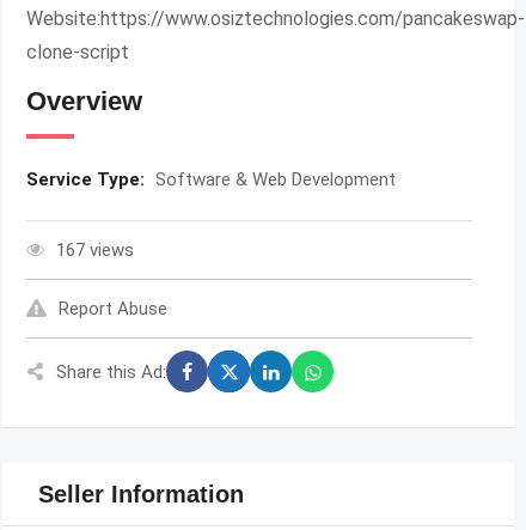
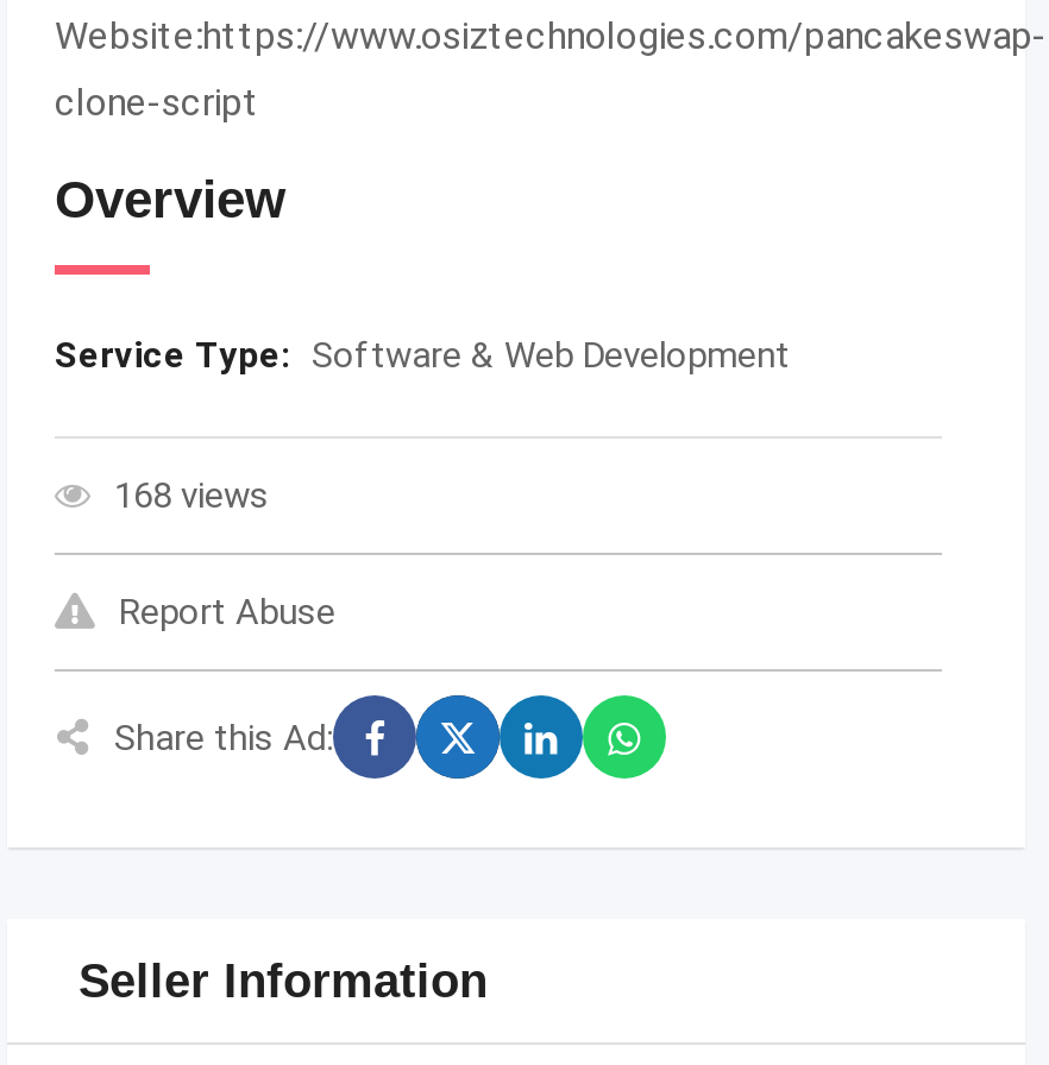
- 167 views
+ 168 views
